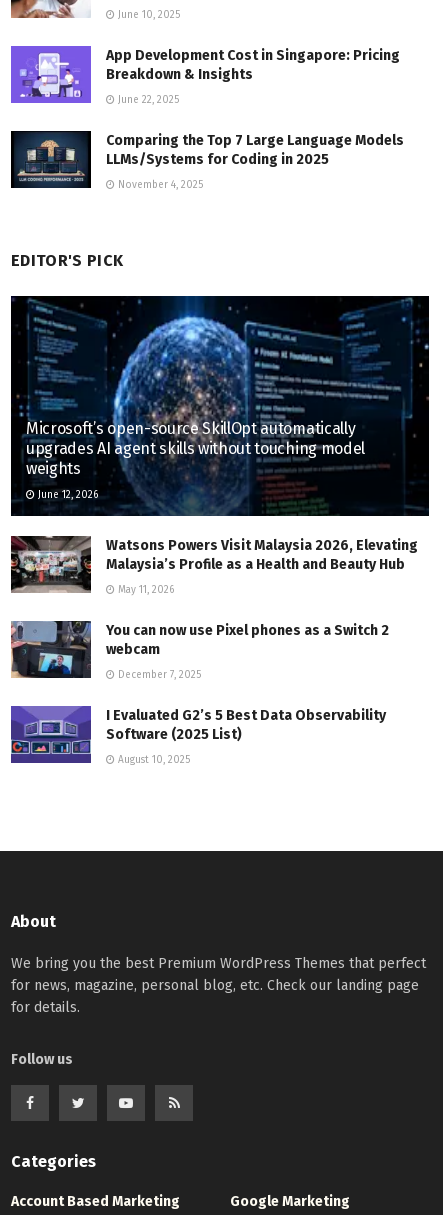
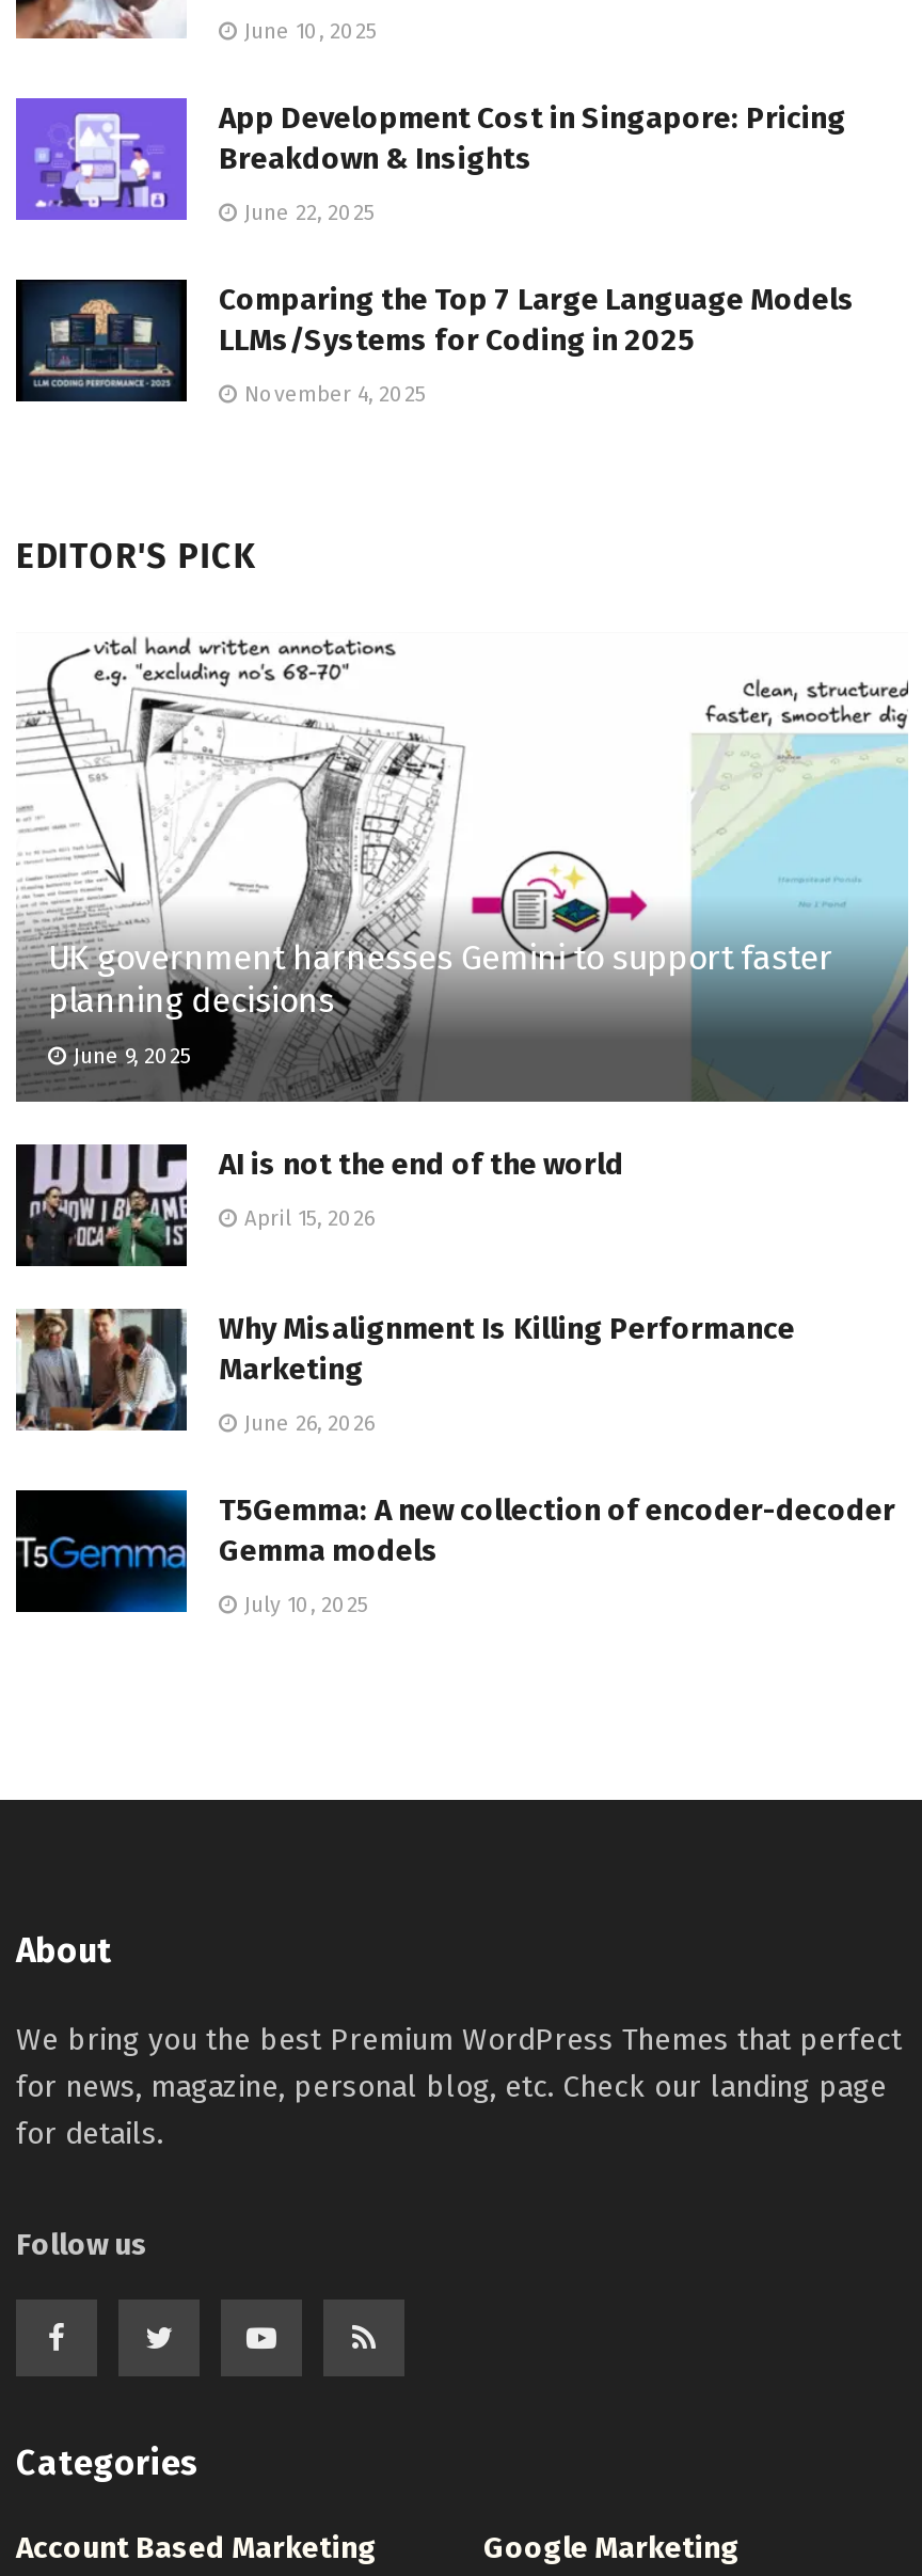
- [image]
- Microsoft’s open-source SkillOpt automatically
- upgrades AI agent skills without touching model
- weights
+ [image]
+ UK government harnesses Gemini to support faster
+ planning decisions

- June 12, 2026
+ June 9, 2025

- [image]
- Watsons Powers Visit Malaysia 2026, Elevating
- Malaysia’s Profile as a Health and Beauty Hub
+ [image]
+ AI is not the end of the world

- May 11, 2026
+ April 15, 2026

- [image]
- You can now use Pixel phones as a Switch 2
- webcam
+ [image]
+ Why Misalignment Is Killing Performance
+ Marketing

- December 7, 2025
+ June 26, 2026

- [image]
- I Evaluated G2’s 5 Best Data Observability
- Software (2025 List)
+ [image]
+ T5Gemma: A new collection of encoder-decoder
+ Gemma models

- August 10, 2025
+ July 10, 2025
